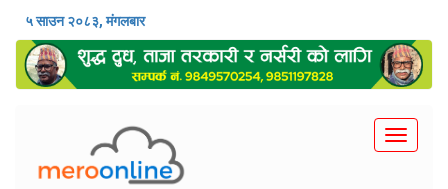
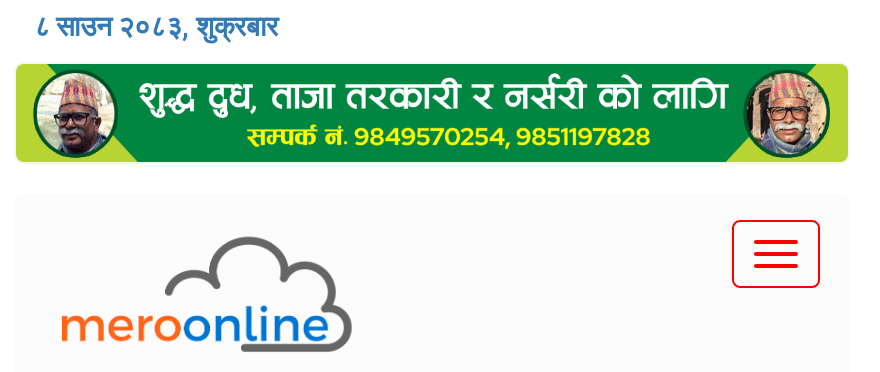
- ५ साउन २०८३, मंगलबार
+ ८ साउन २०८३, शुक्रबार
